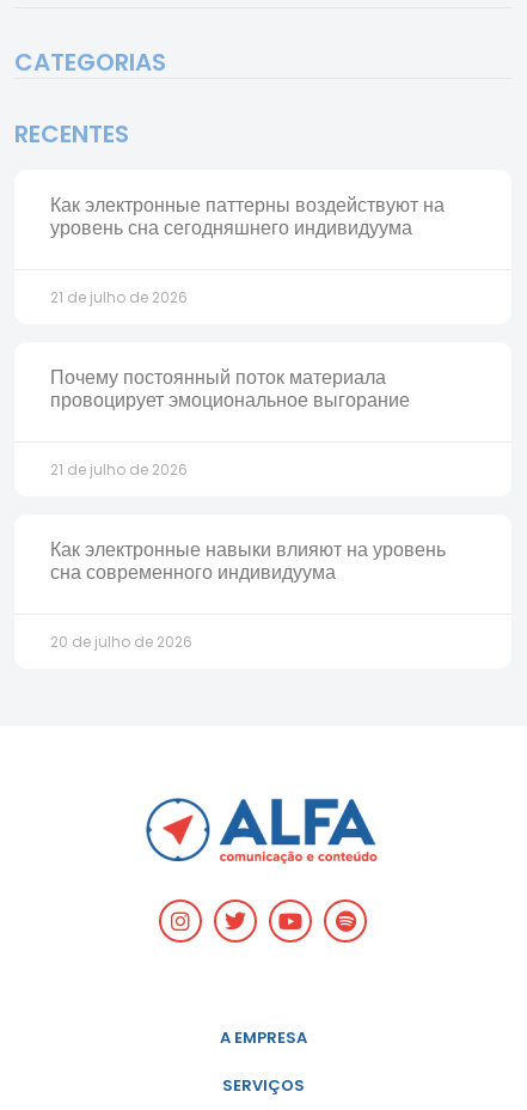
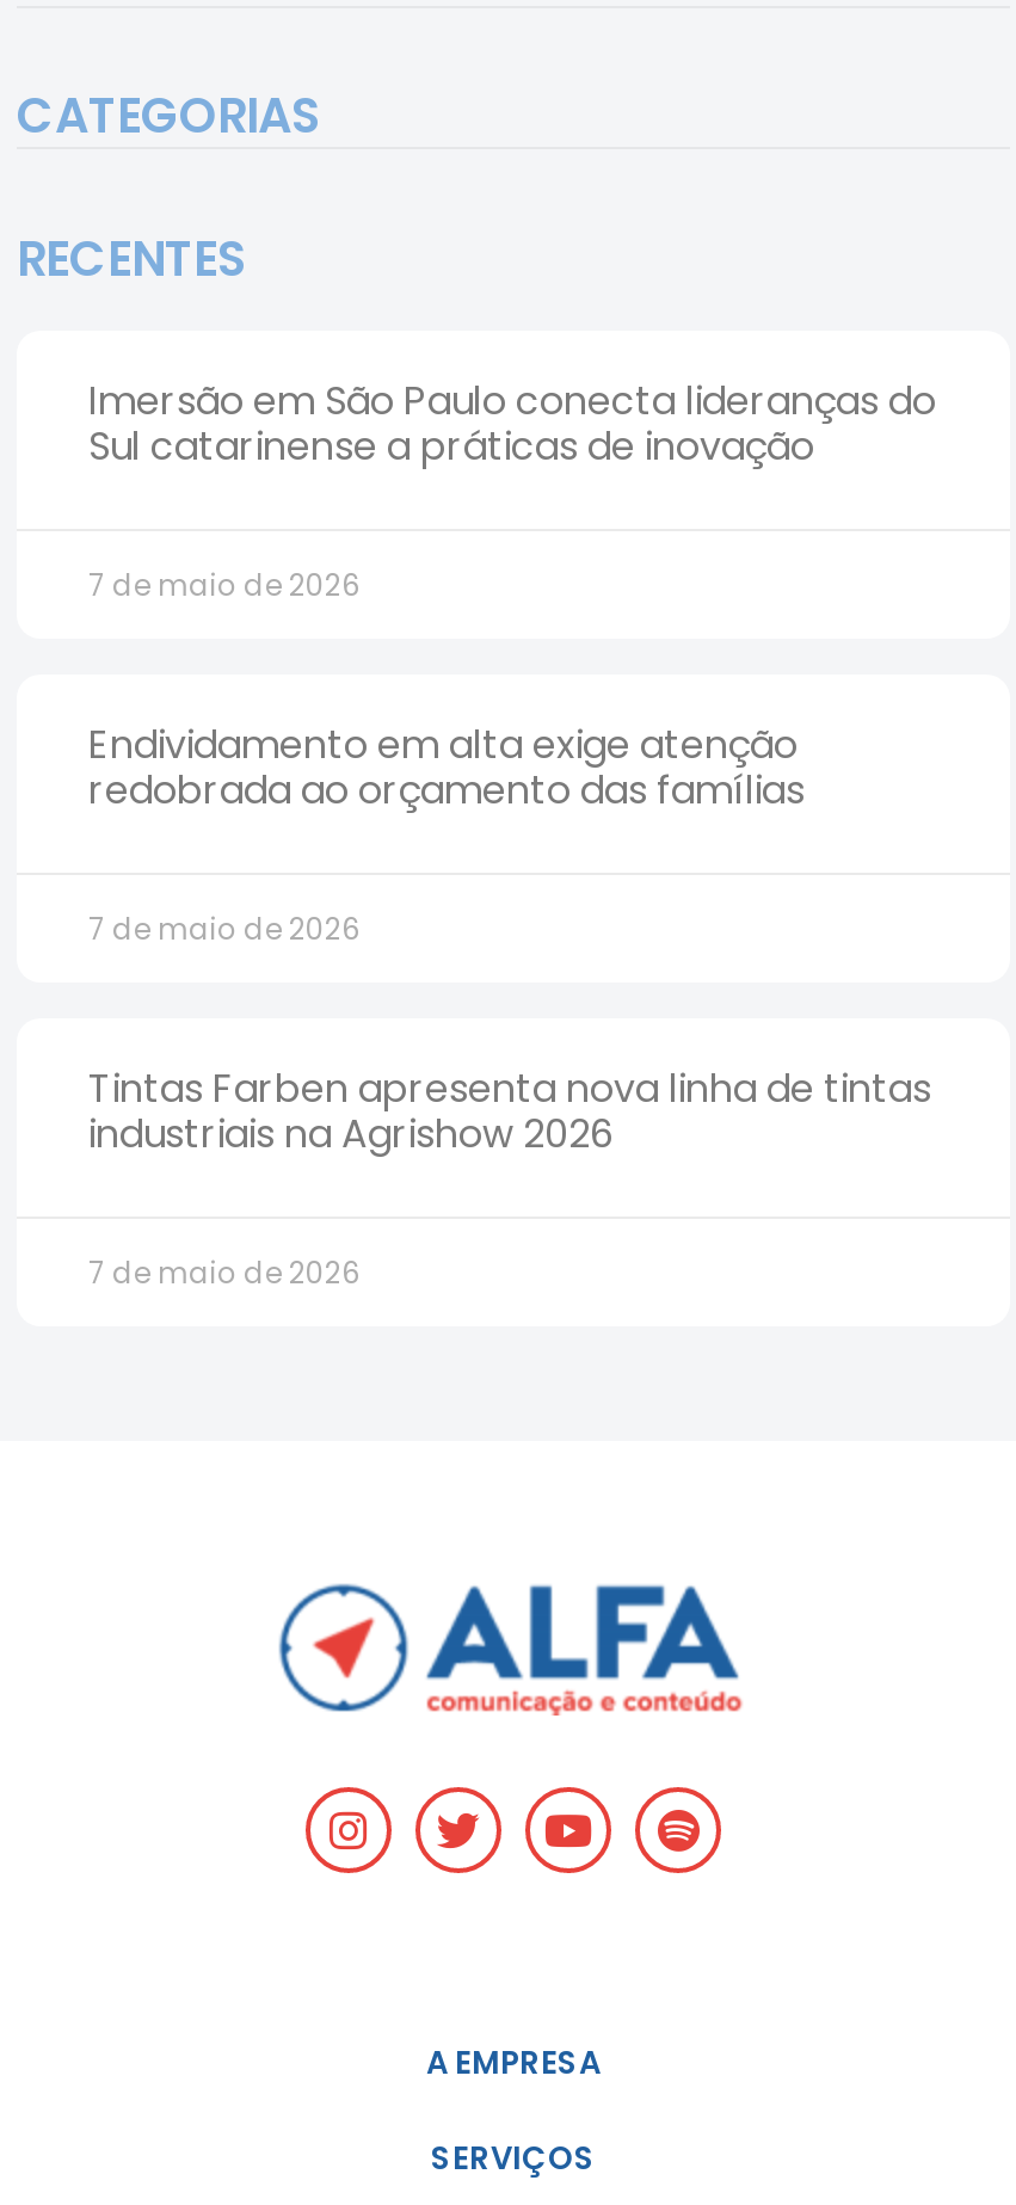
- Как электронные паттерны воздействуют на
- уровень сна сегодняшнего индивидуума
+ Imersão em São Paulo conecta lideranças do
+ Sul catarinense a práticas de inovação

- 21 de julho de 2026
+ 7 de maio de 2026

- Почему постоянный поток материала
- провоцирует эмоциональное выгорание
+ Endividamento em alta exige atenção
+ redobrada ao orçamento das famílias

- 21 de julho de 2026
+ 7 de maio de 2026

- Как электронные навыки влияют на уровень
- сна современного индивидуума
+ Tintas Farben apresenta nova linha de tintas
+ industriais na Agrishow 2026

- 20 de julho de 2026
+ 7 de maio de 2026
